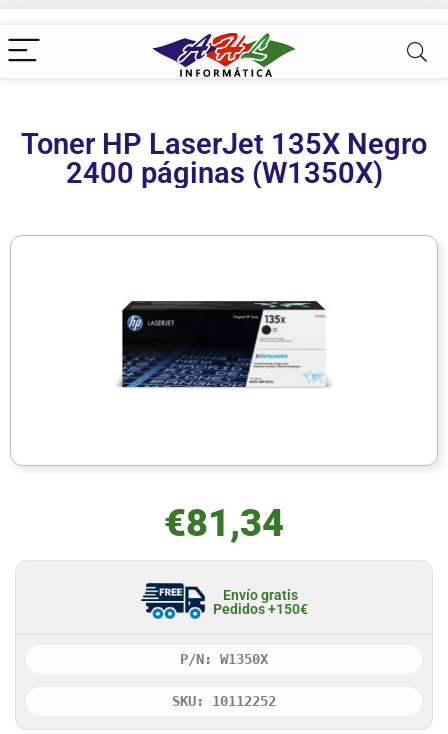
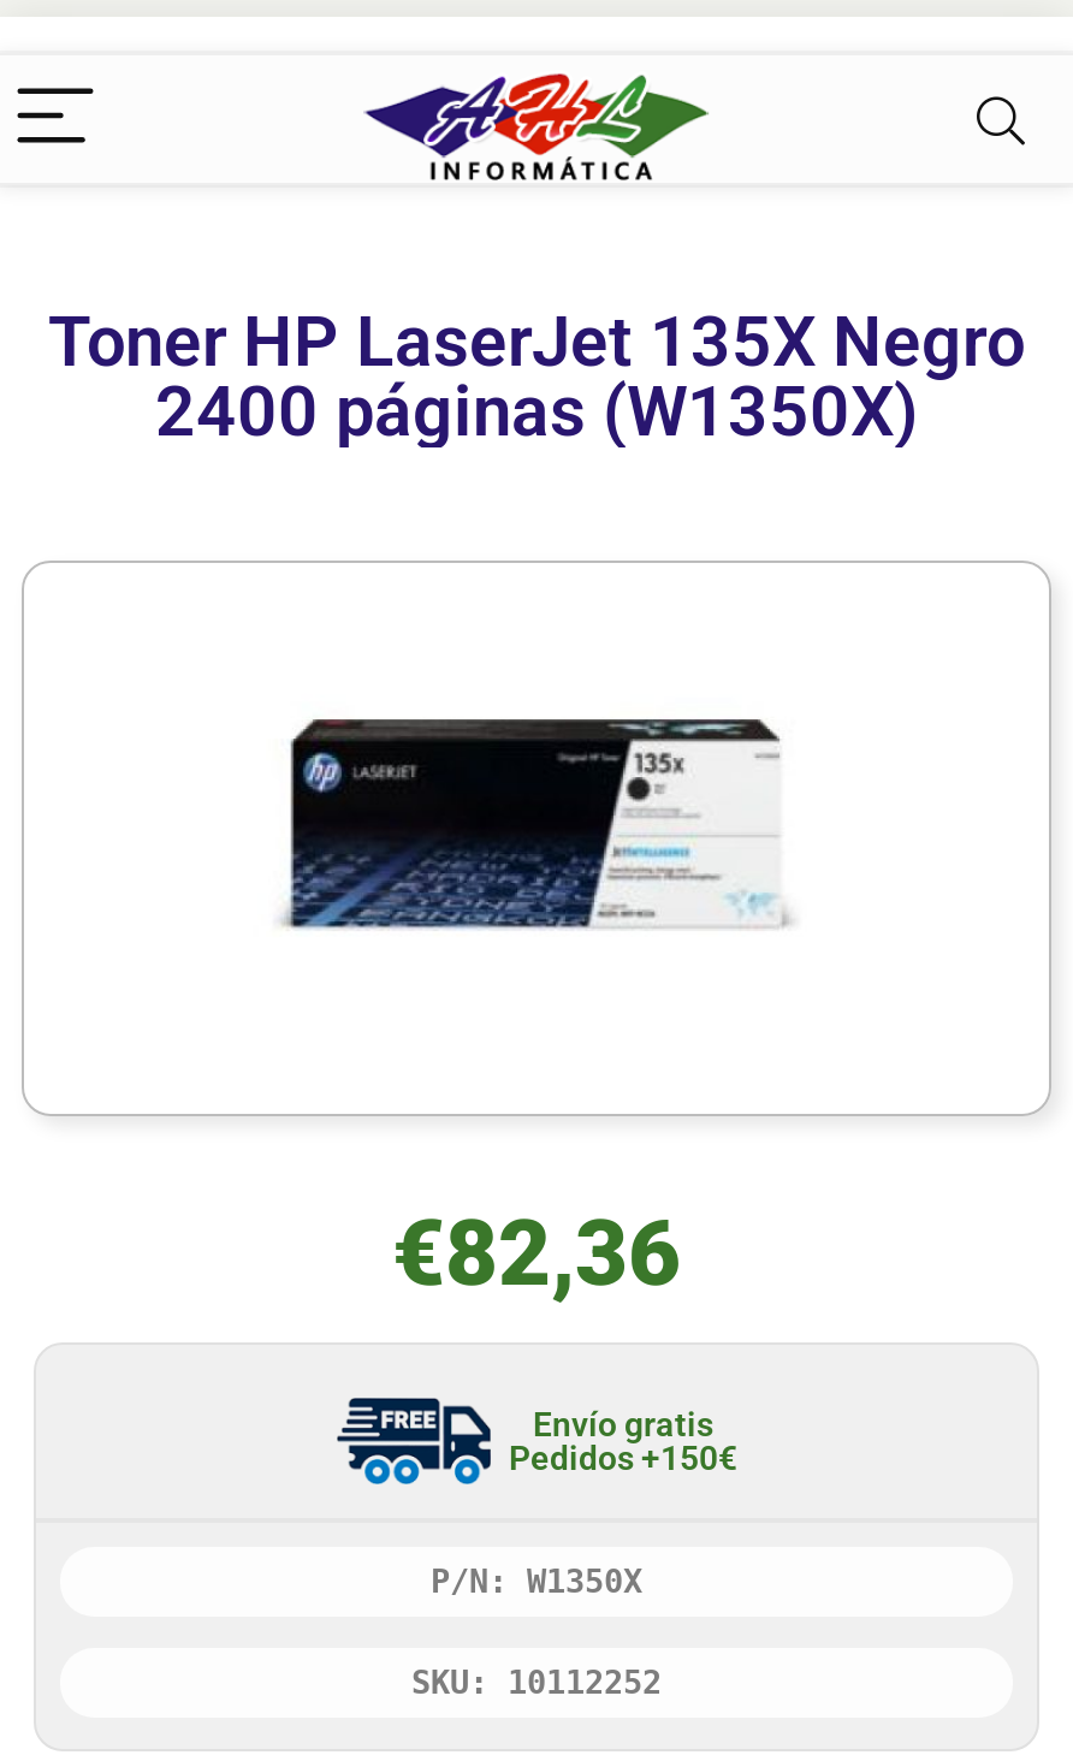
- €81,34
+ €82,36
